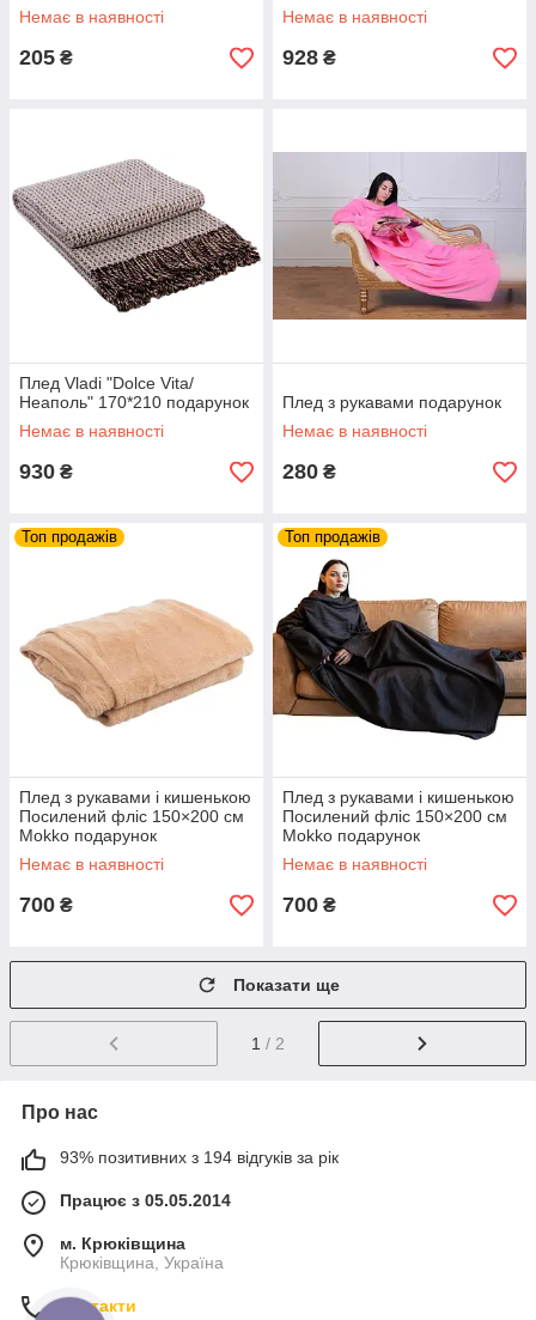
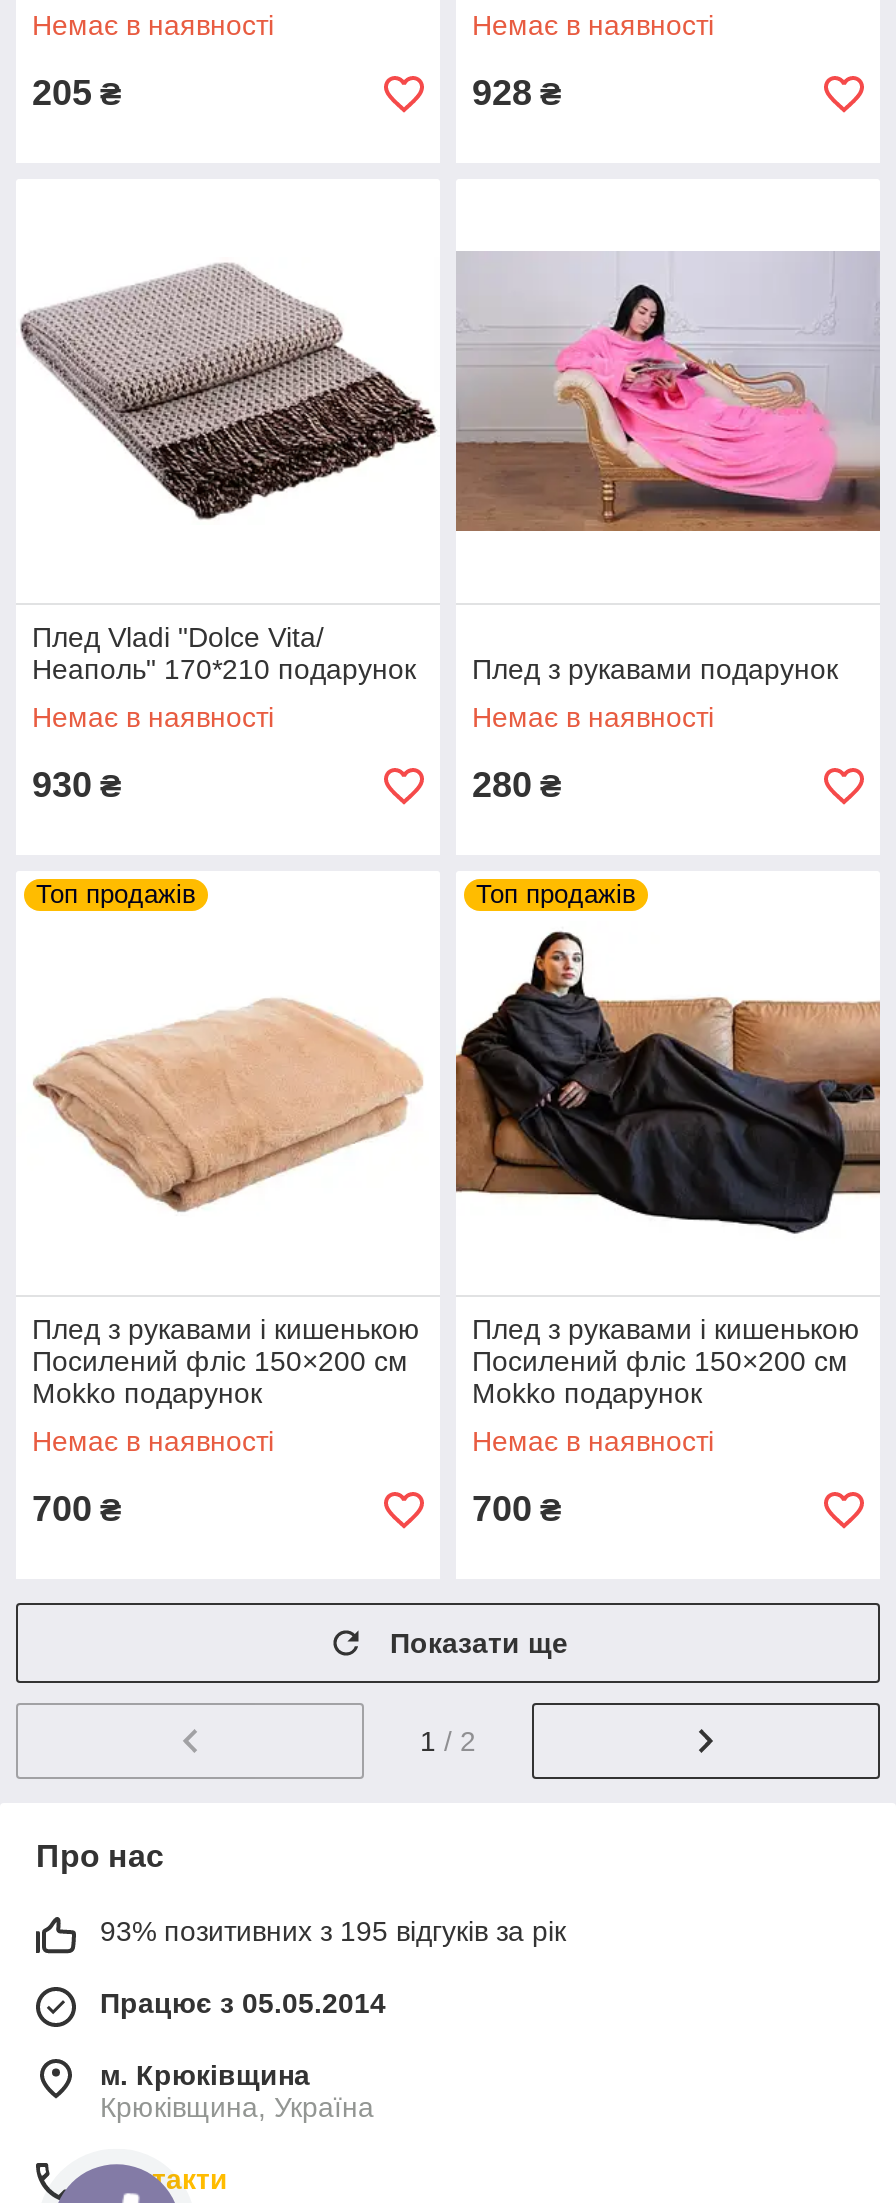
- 93% позитивних з 194 відгуків за рік
+ 93% позитивних з 195 відгуків за рік
